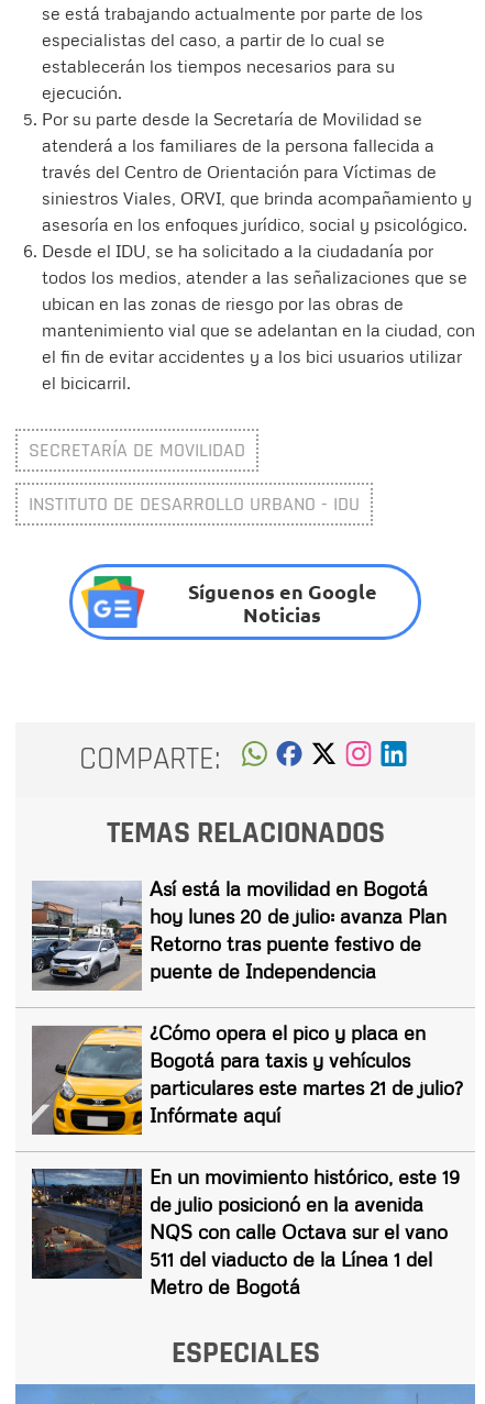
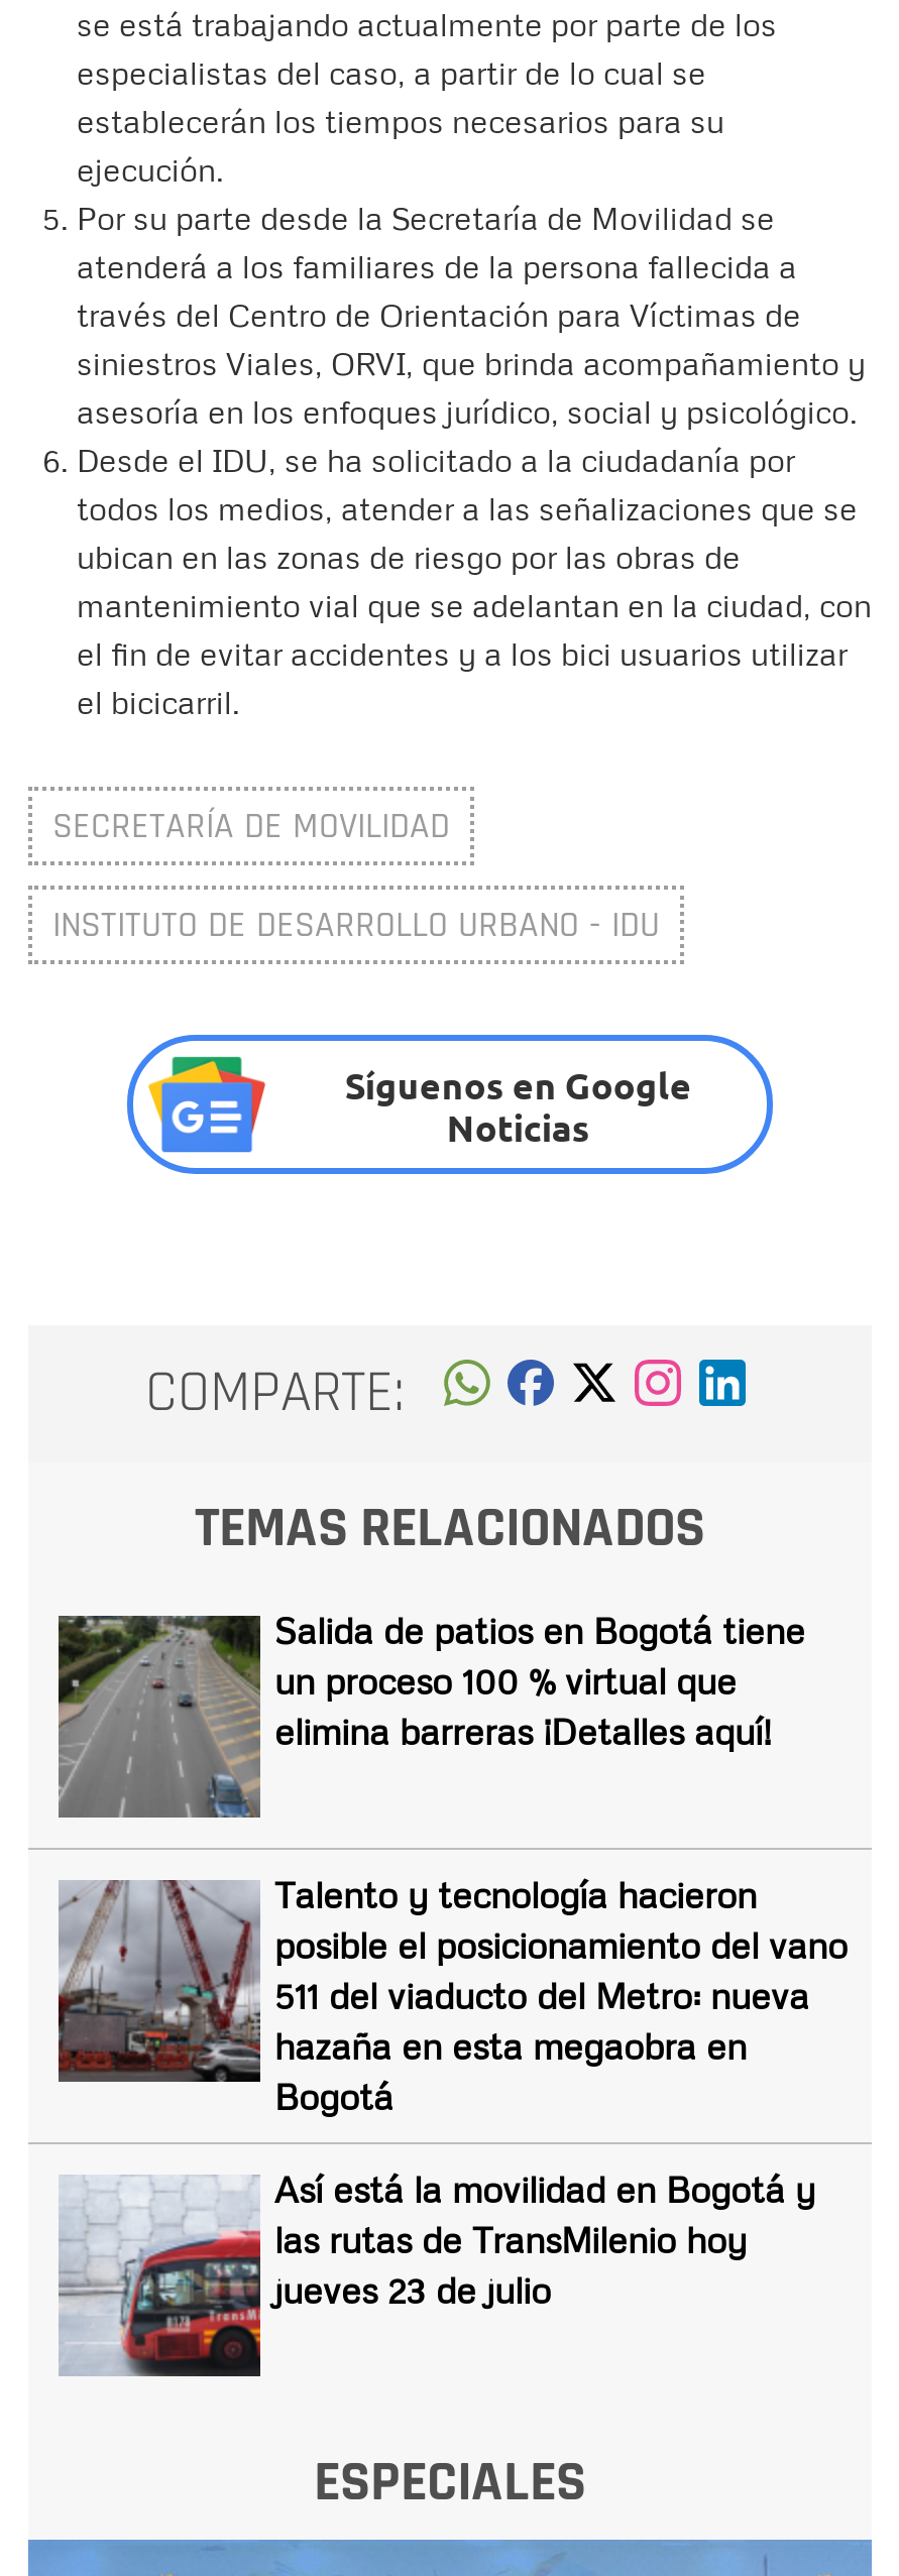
- [image]
- Así está la movilidad en Bogotá
- hoy lunes 20 de julio: avanza Plan
- Retorno tras puente festivo de
- puente de Independencia
+ [image]
+ Salida de patios en Bogotá tiene
+ un proceso 100 % virtual que
+ elimina barreras ¡Detalles aquí!

- [image]
- ¿Cómo opera el pico y placa en
- Bogotá para taxis y vehículos
- particulares este martes 21 de julio?
- Infórmate aquí
+ [image]
+ Talento y tecnología hacieron
+ posible el posicionamiento del vano
+ 511 del viaducto del Metro: nueva
+ hazaña en esta megaobra en
+ Bogotá

- [image]
- En un movimiento histórico, este 19
- de julio posicionó en la avenida
- NQS con calle Octava sur el vano
- 511 del viaducto de la Línea 1 del
- Metro de Bogotá
+ [image]
+ Así está la movilidad en Bogotá y
+ las rutas de TransMilenio hoy
+ jueves 23 de julio
